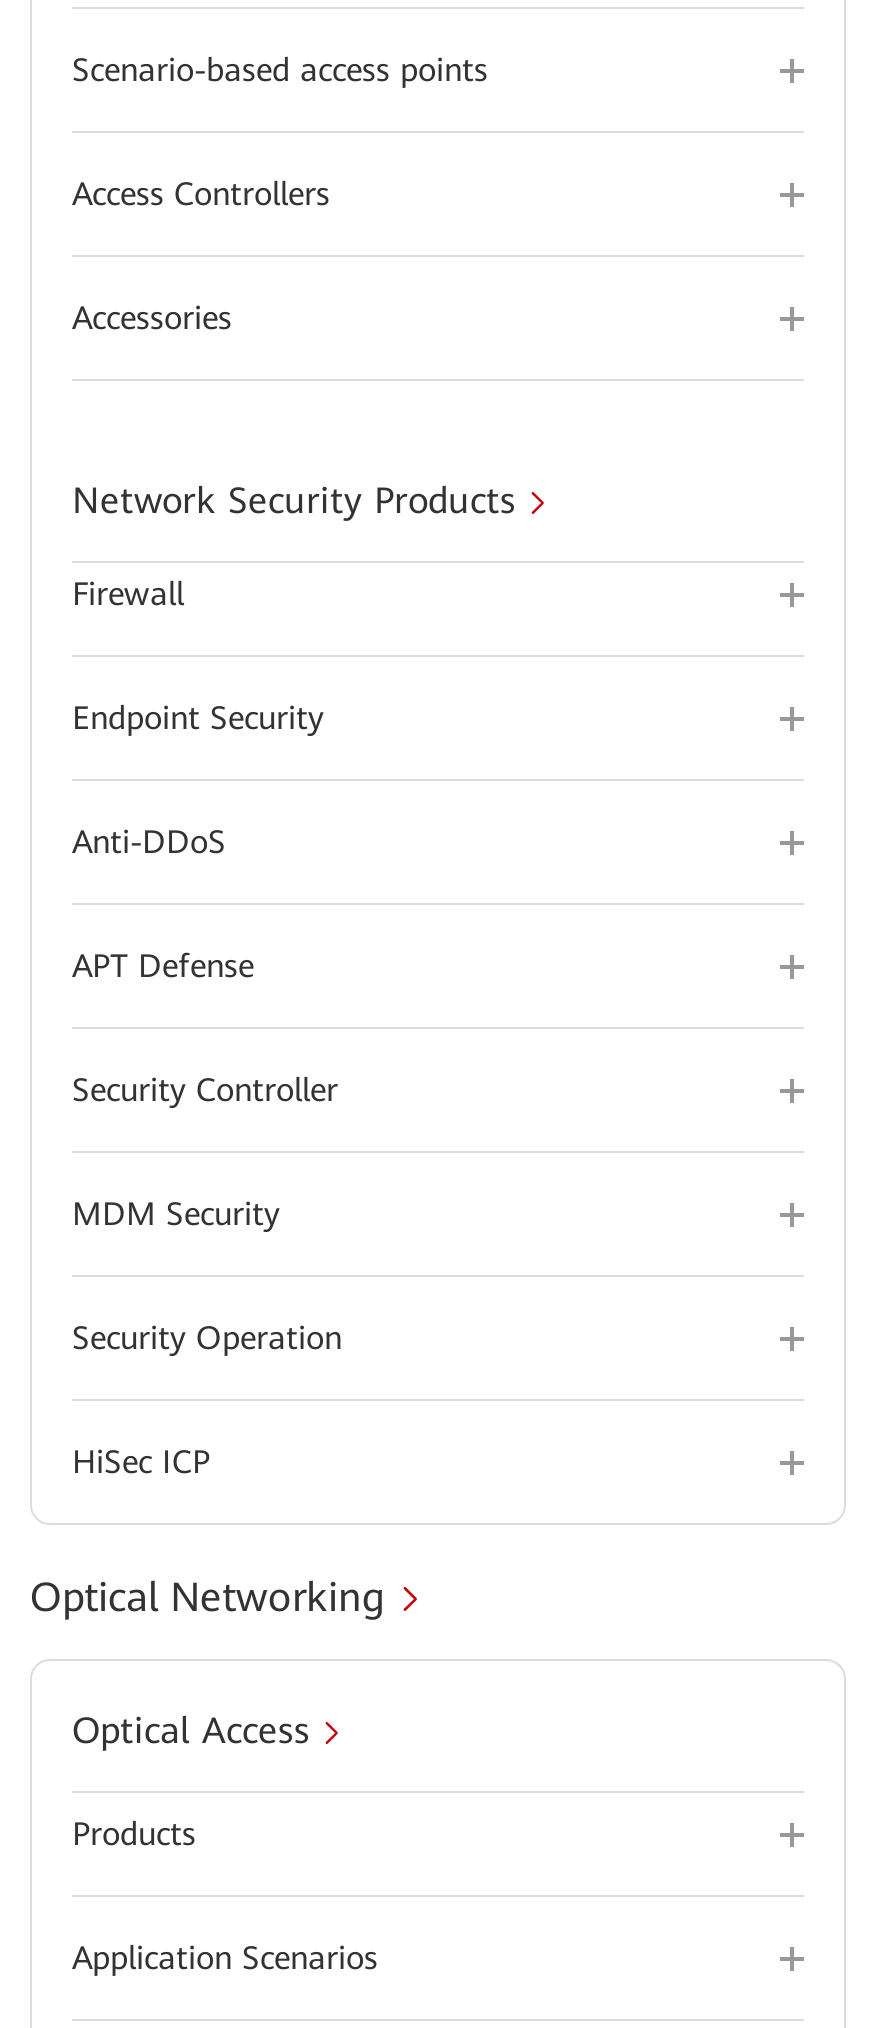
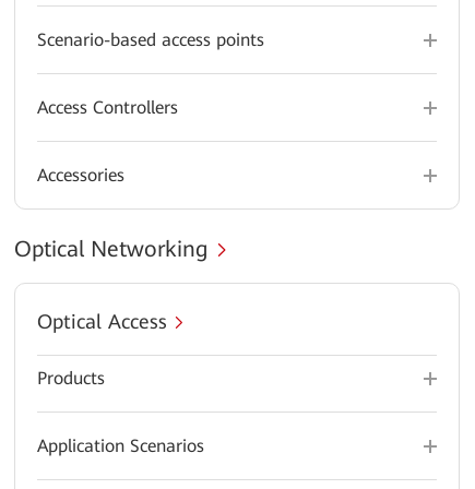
- Network Security Products
- Firewall
- Endpoint Security
- Anti-DDoS
- APT Defense
- Security Controller
- MDM Security
- Security Operation
- HiSec ICP
